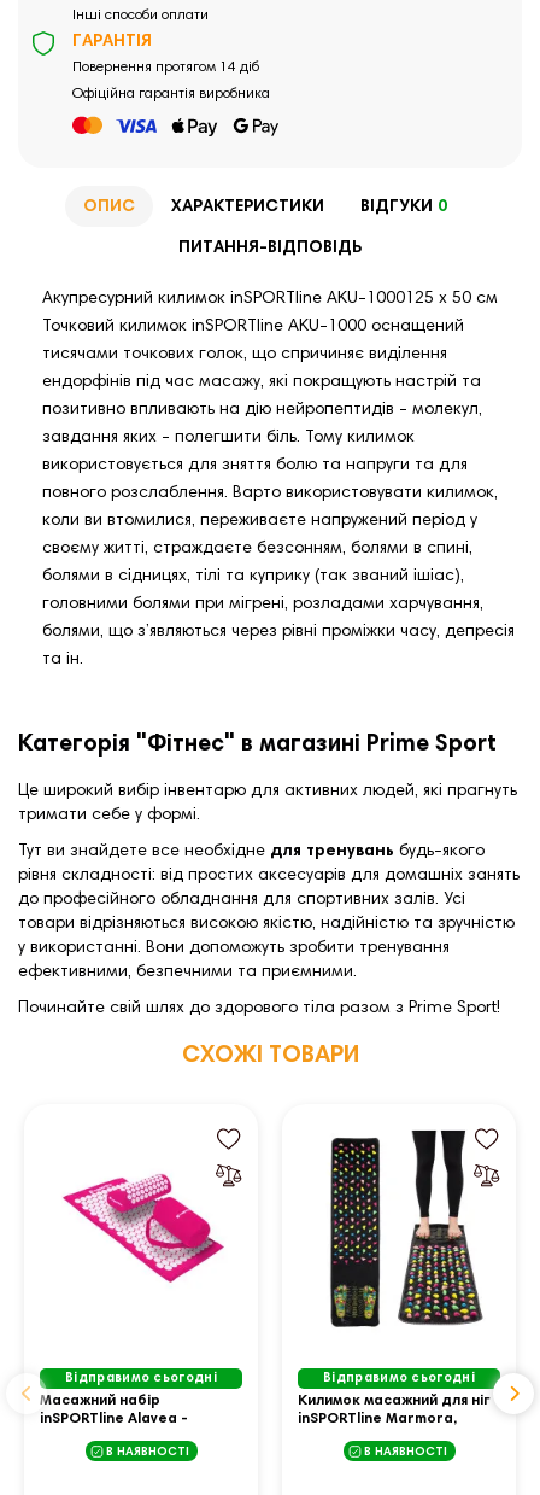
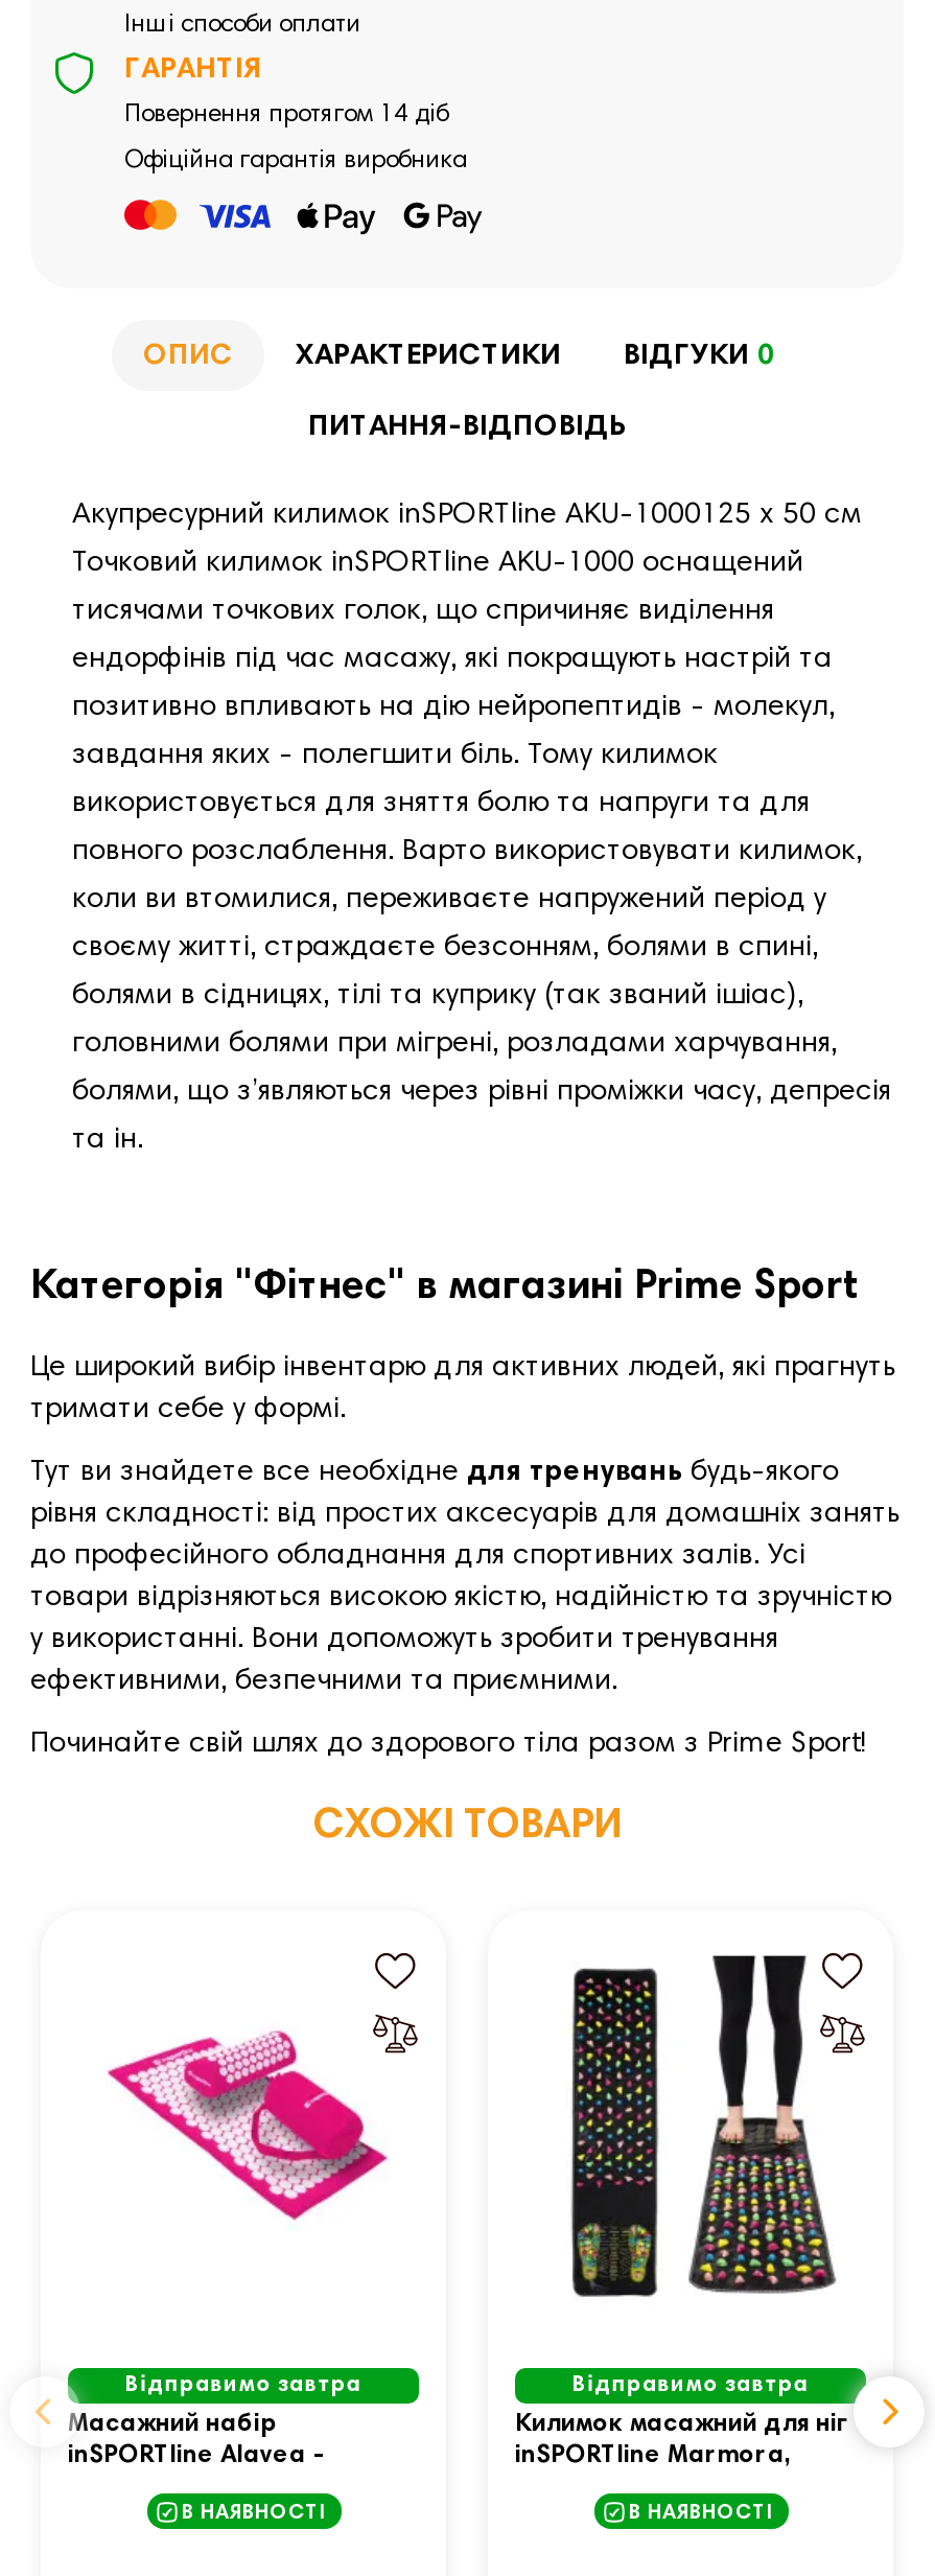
- Відправимо сьогодні
+ Відправимо завтра

- Відправимо сьогодні
+ Відправимо завтра
